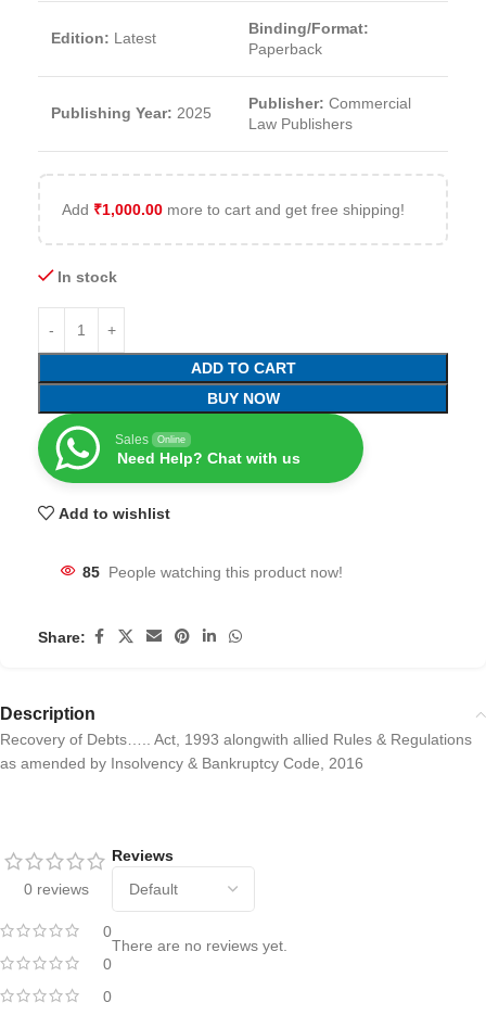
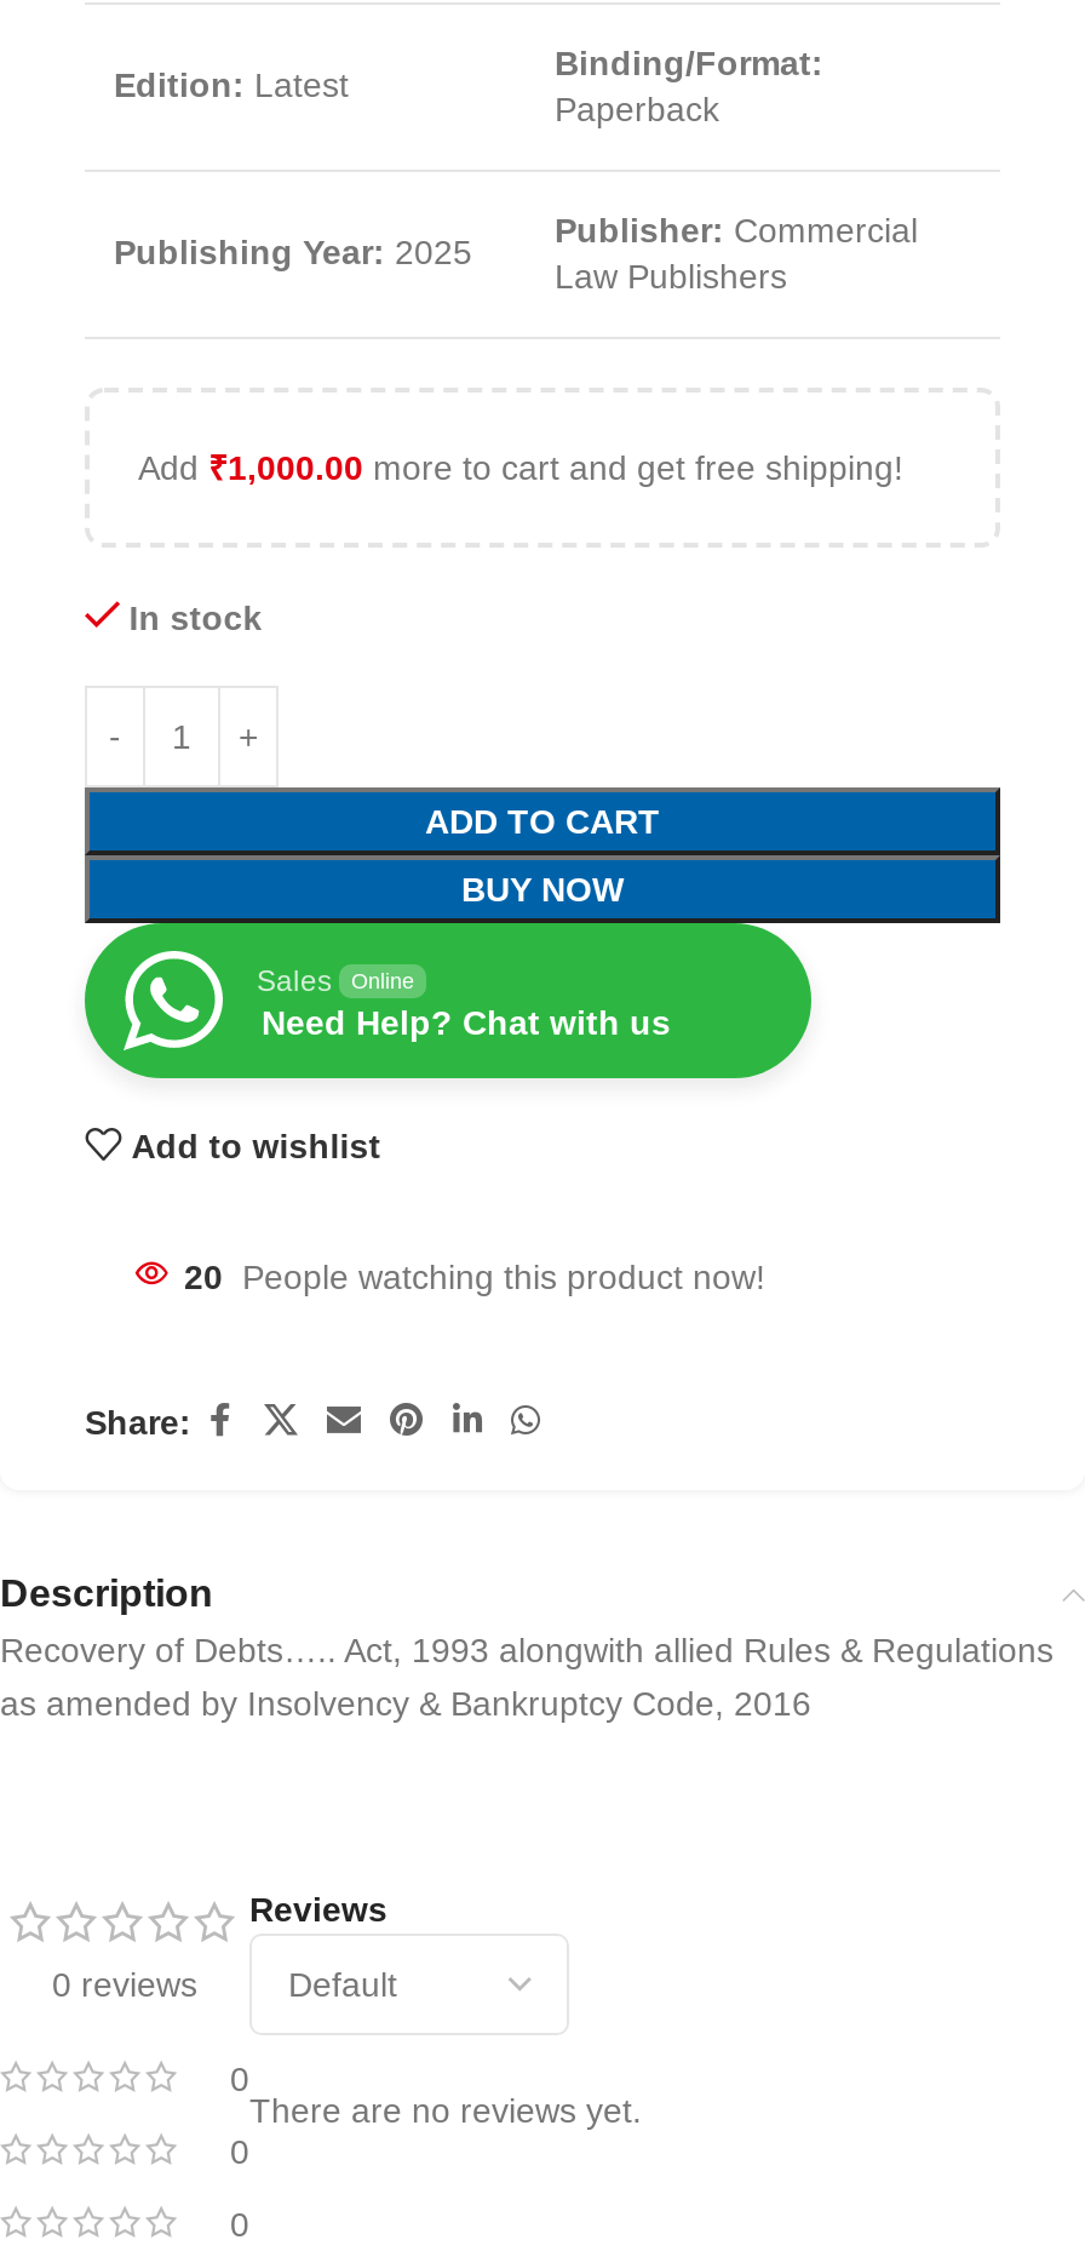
- 85 People watching this product now!
+ 20 People watching this product now!
